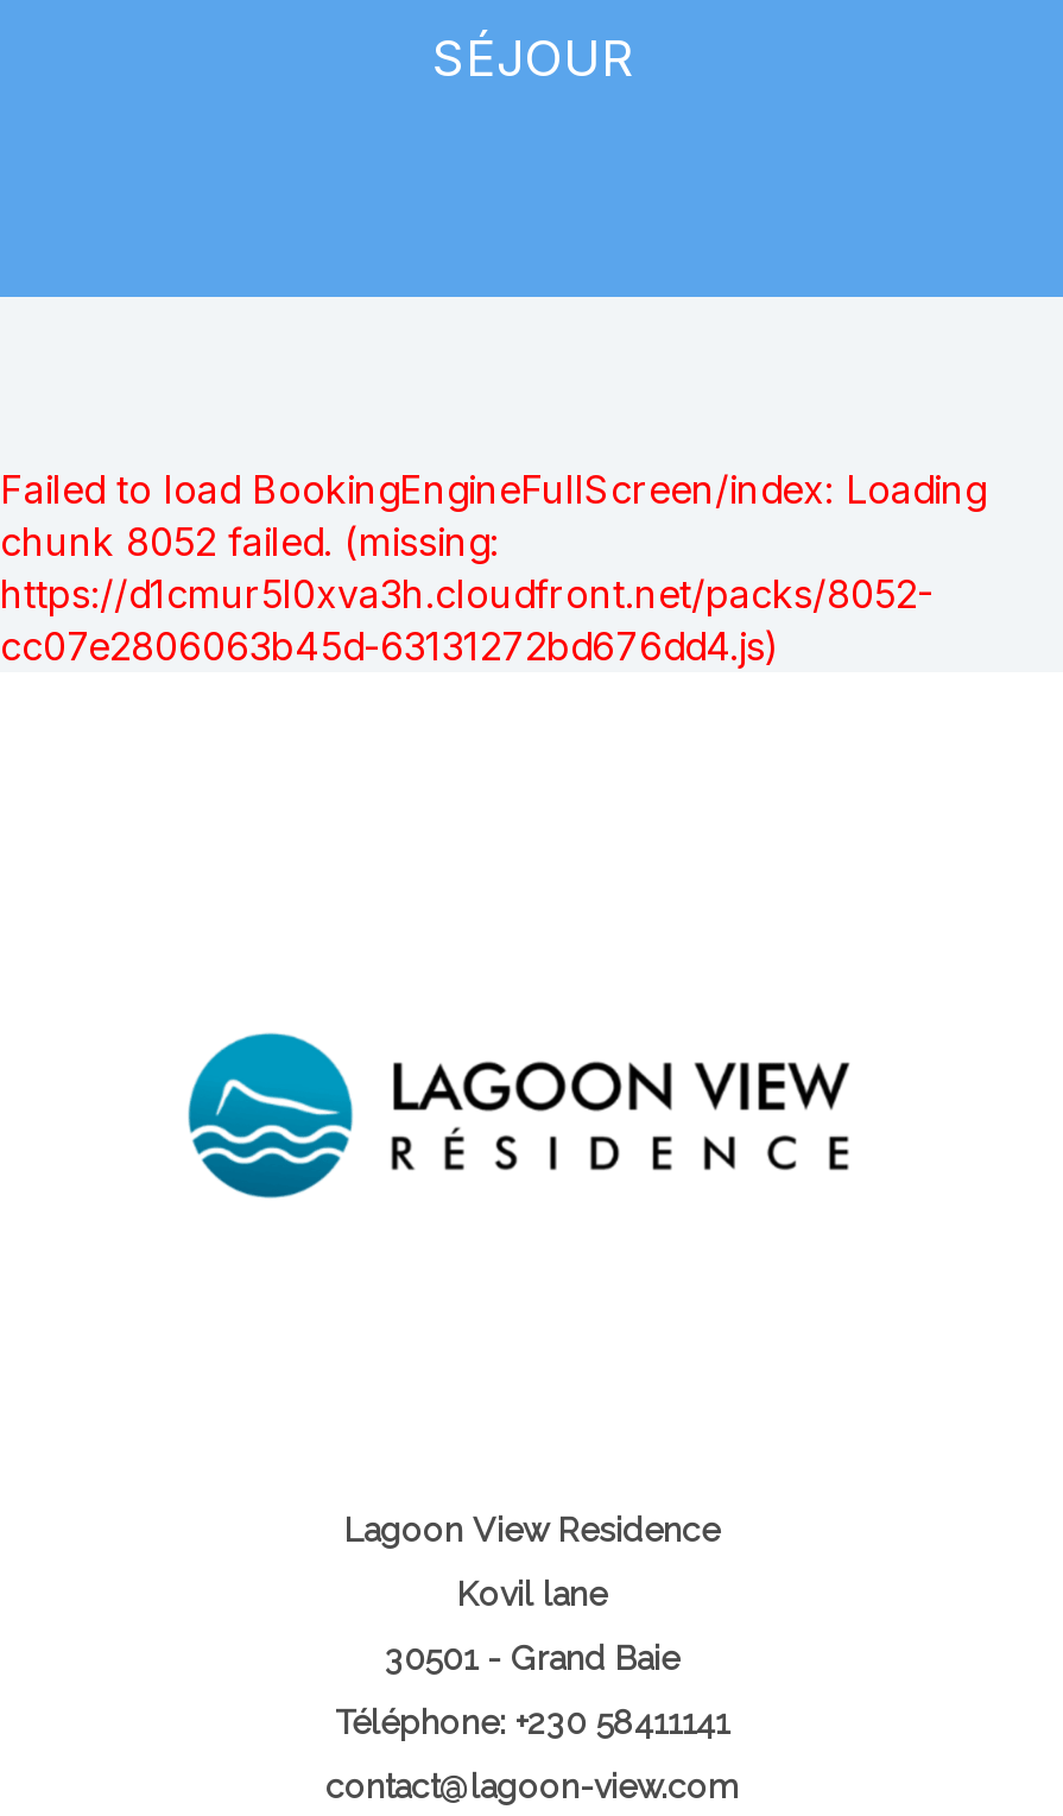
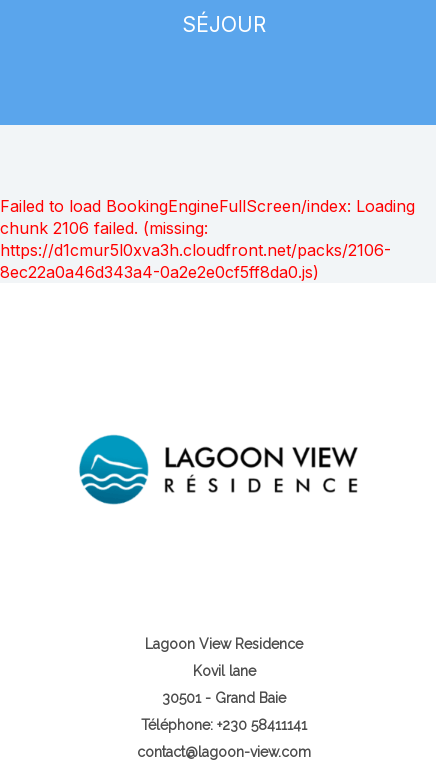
- chunk 8052 failed. (missing:
- https://d1cmur5l0xva3h.cloudfront.net/packs/8052-
- cc07e2806063b45d-63131272bd676dd4.js)
+ chunk 2106 failed. (missing:
+ https://d1cmur5l0xva3h.cloudfront.net/packs/2106-
+ 8ec22a0a46d343a4-0a2e2e0cf5ff8da0.js)
